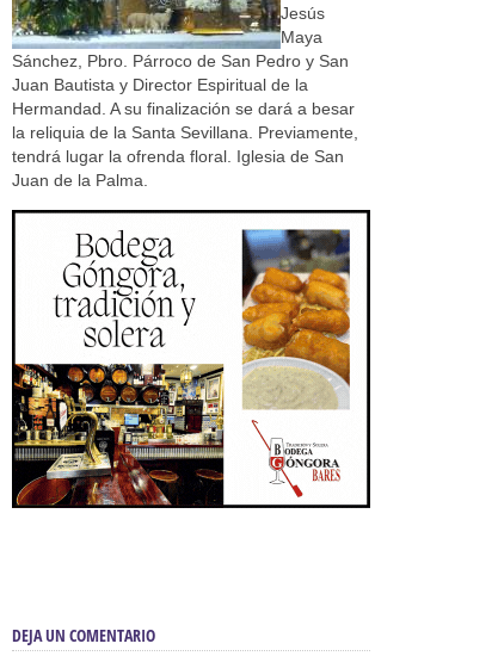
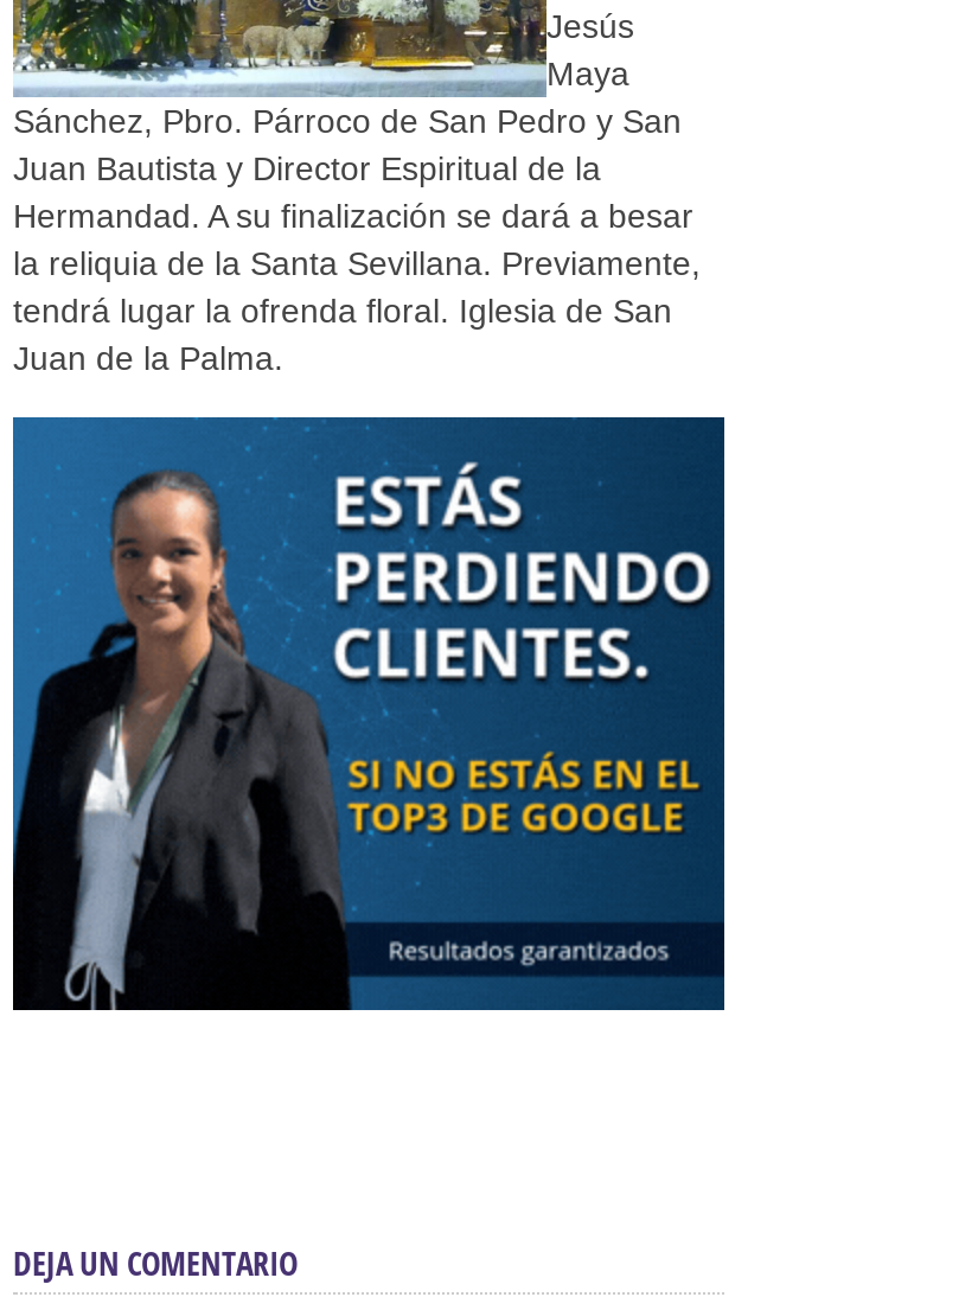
- [image]
+ [image]
